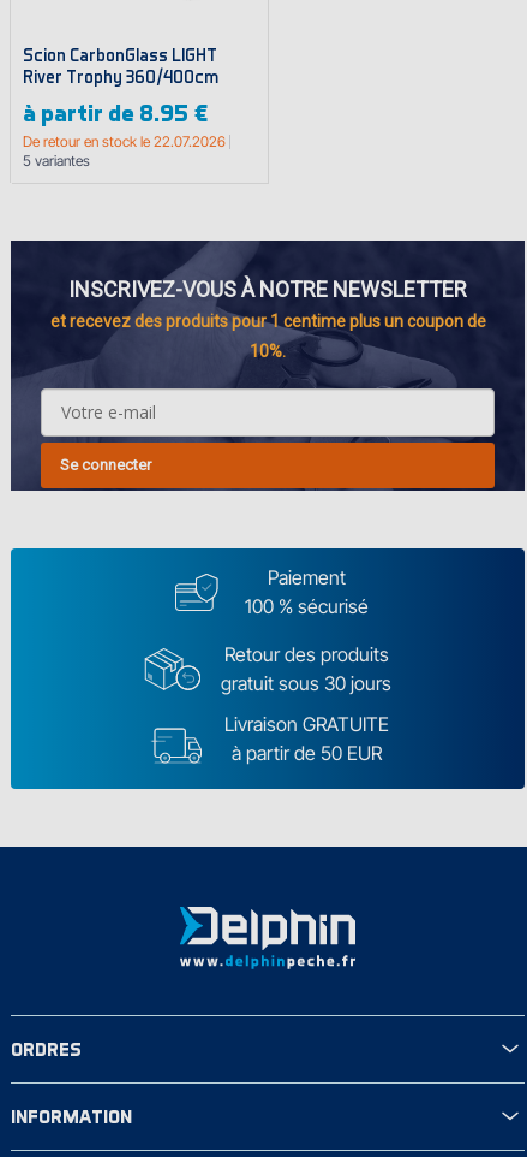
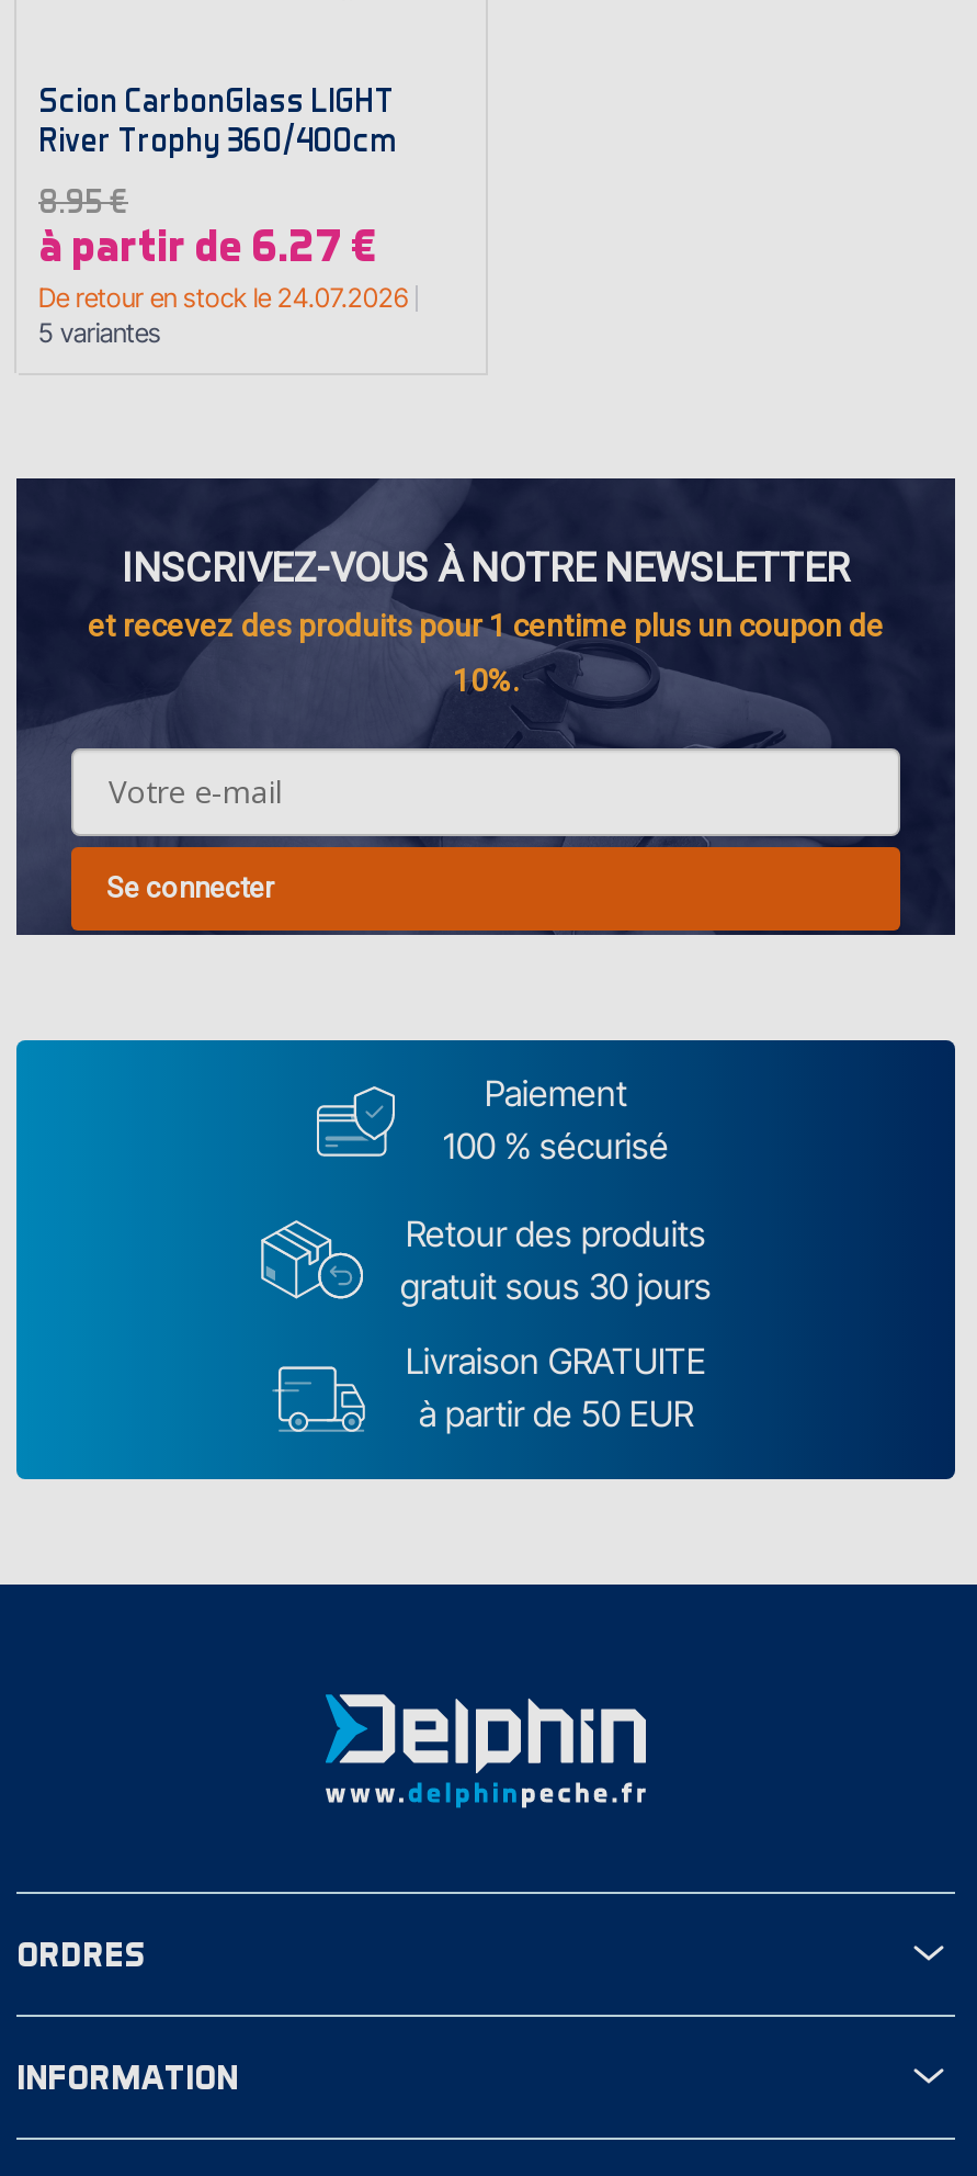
- à partir de 8.95 €
- De retour en stock le 22.07.2026
+ 8.95 €
+ à partir de 6.27 €
+ De retour en stock le 24.07.2026
